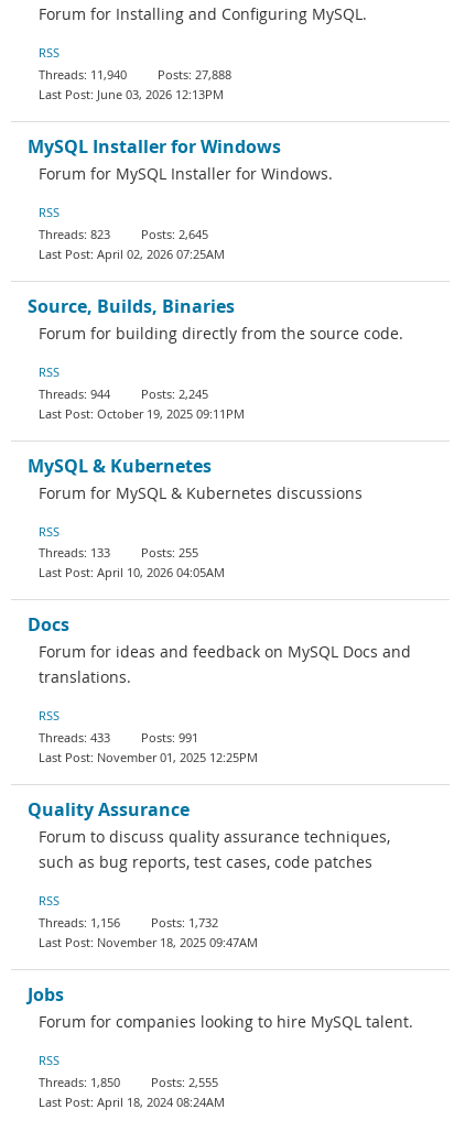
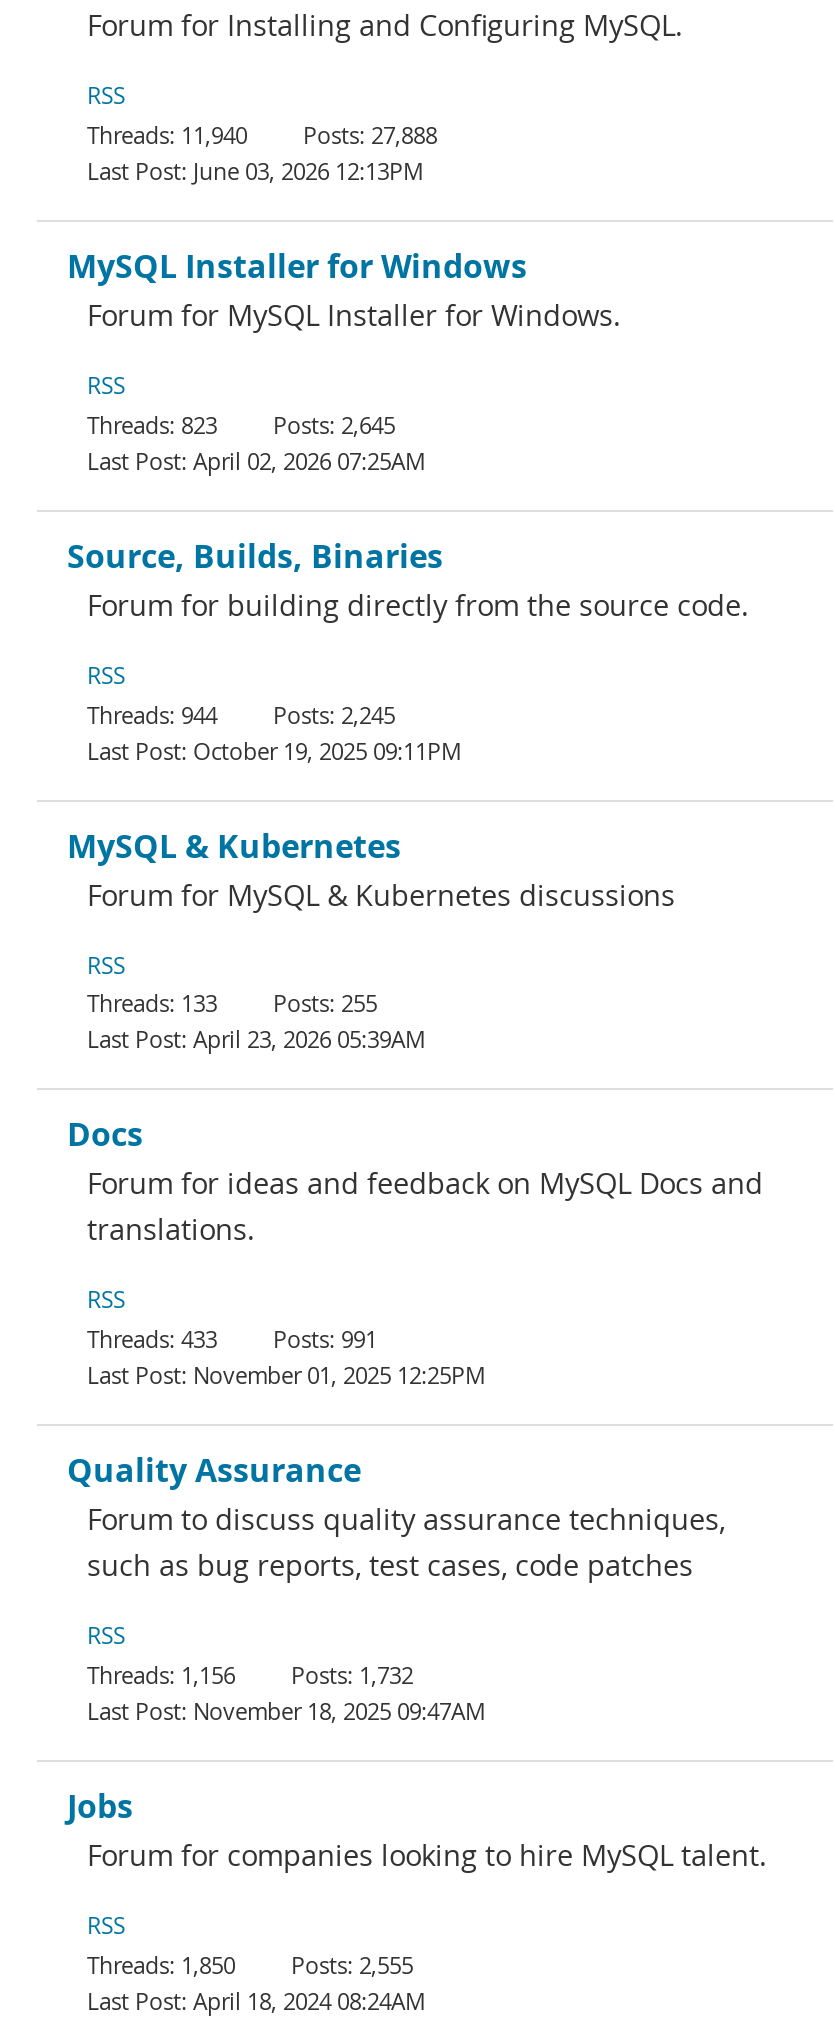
- April 10, 2026 04:05AM
+ April 23, 2026 05:39AM
